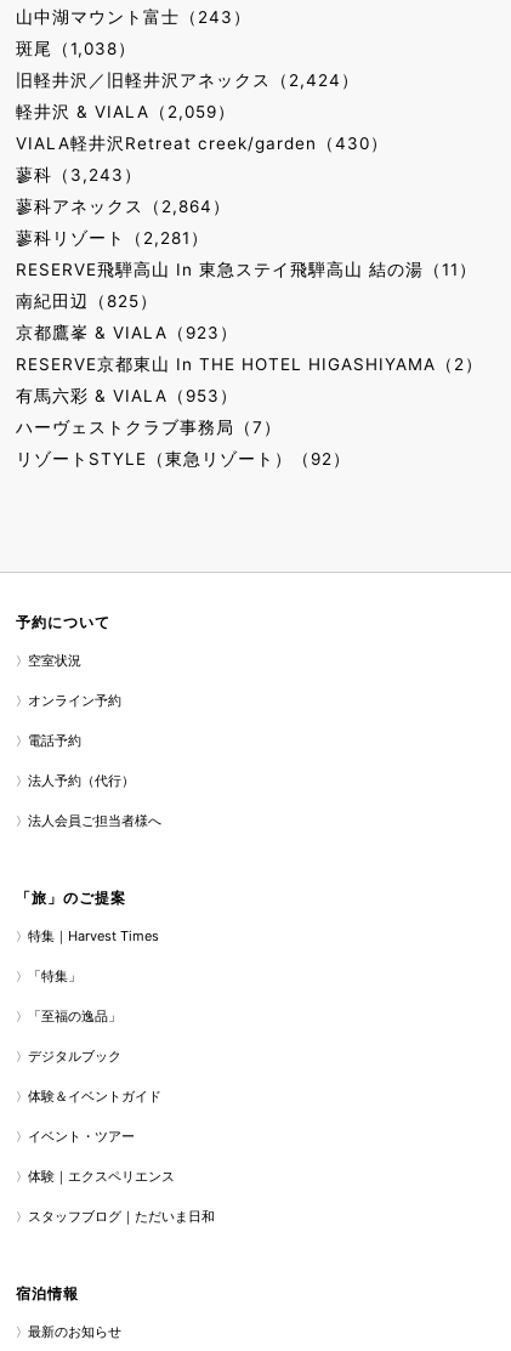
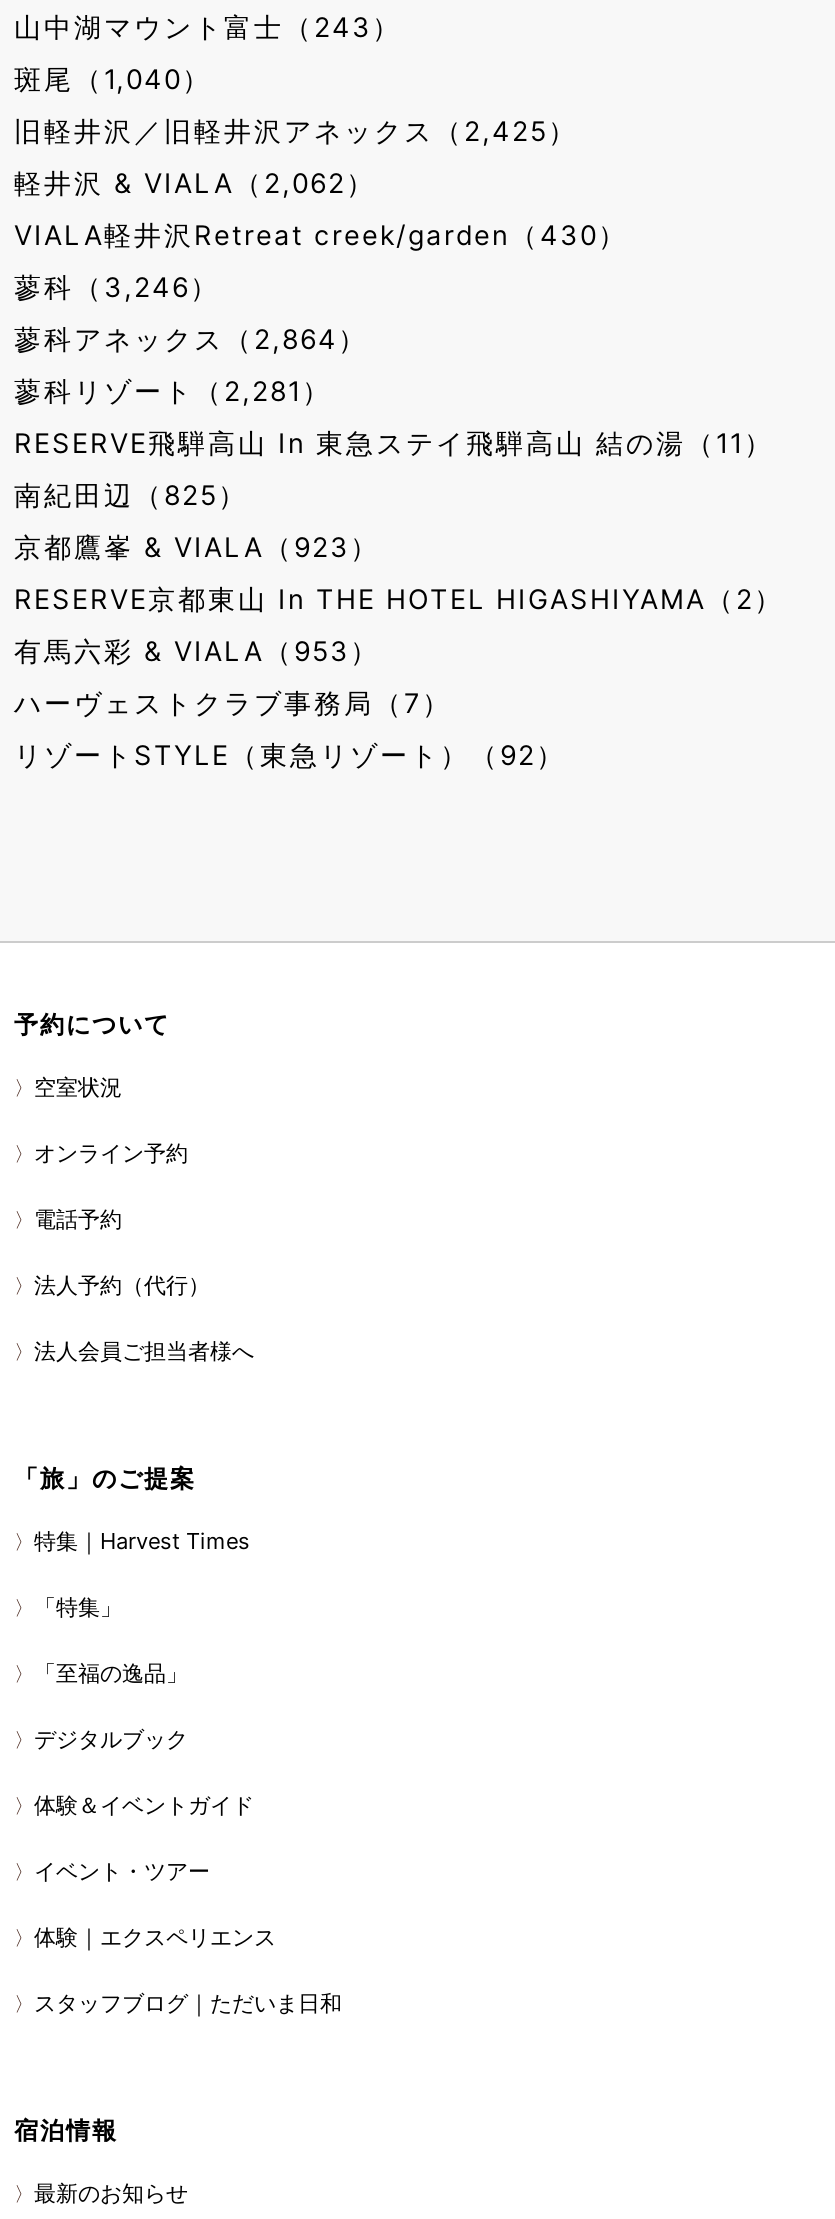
- 斑尾（1,038）
+ 斑尾（1,040）

- 旧軽井沢／旧軽井沢アネックス（2,424）
+ 旧軽井沢／旧軽井沢アネックス（2,425）

- 軽井沢 & VIALA（2,059）
+ 軽井沢 & VIALA（2,062）

- 蓼科（3,243）
+ 蓼科（3,246）
